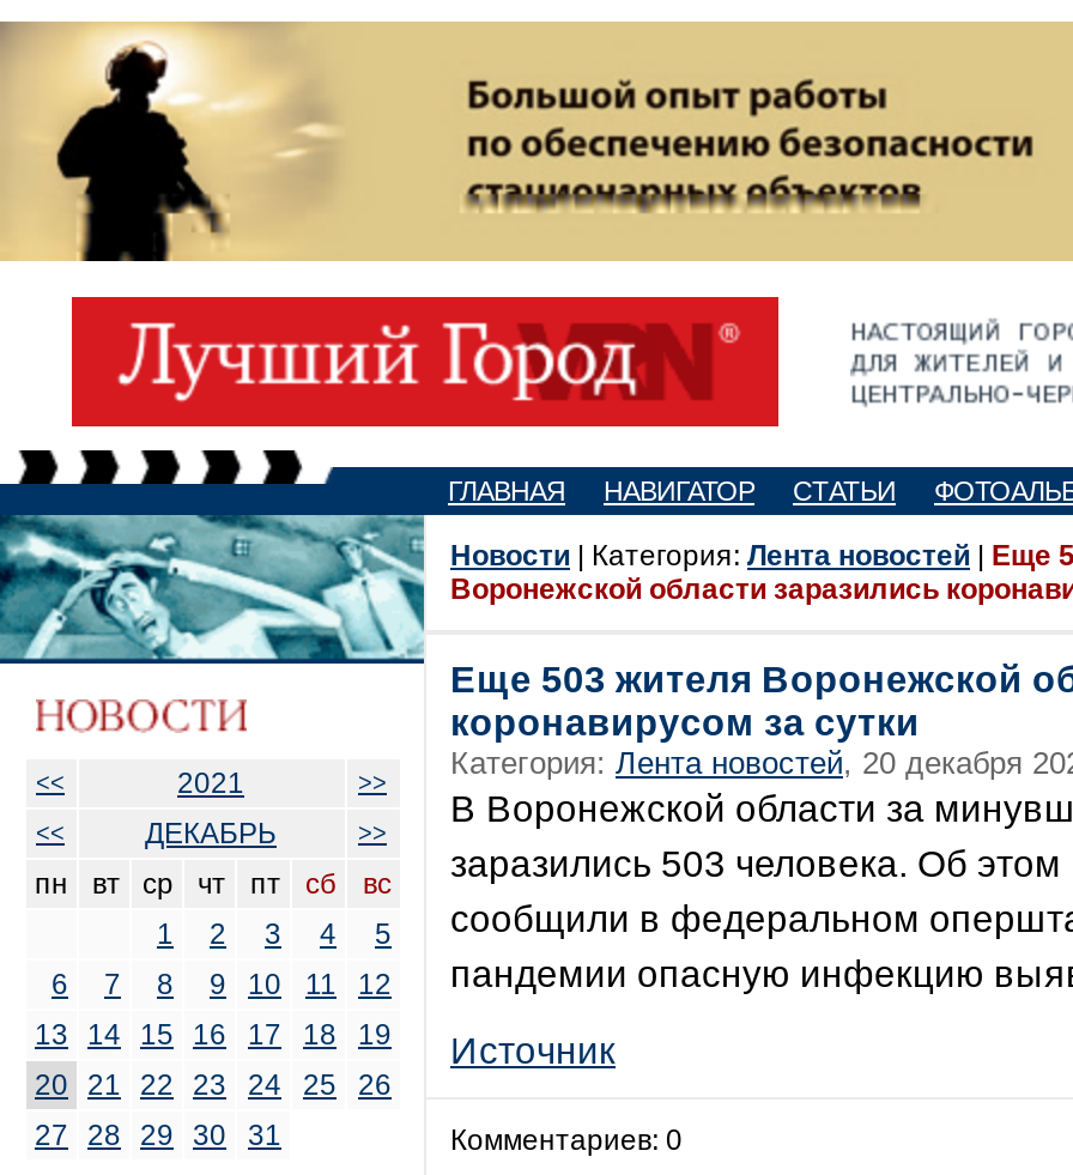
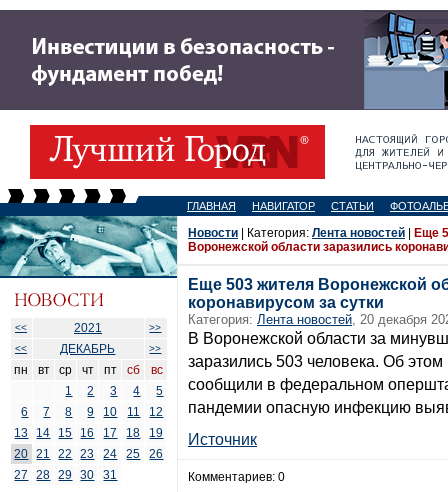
- [image]
+ [image]
